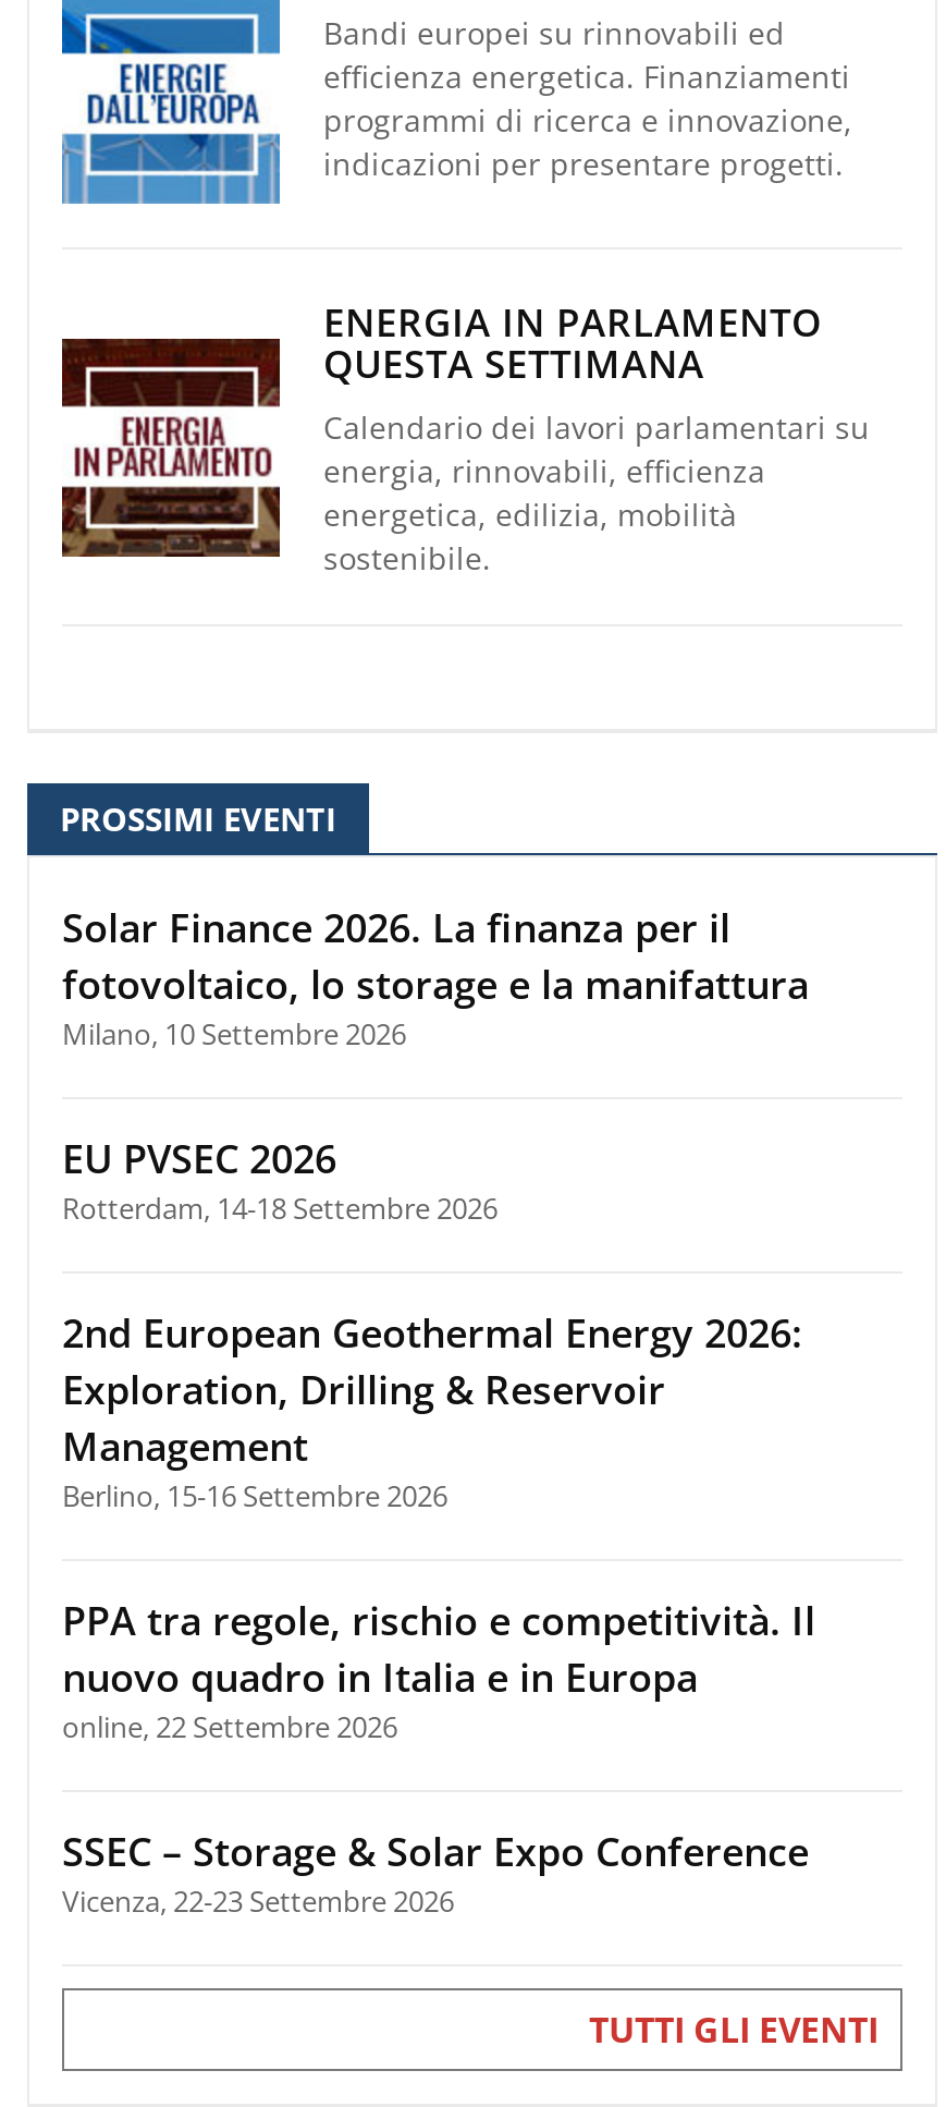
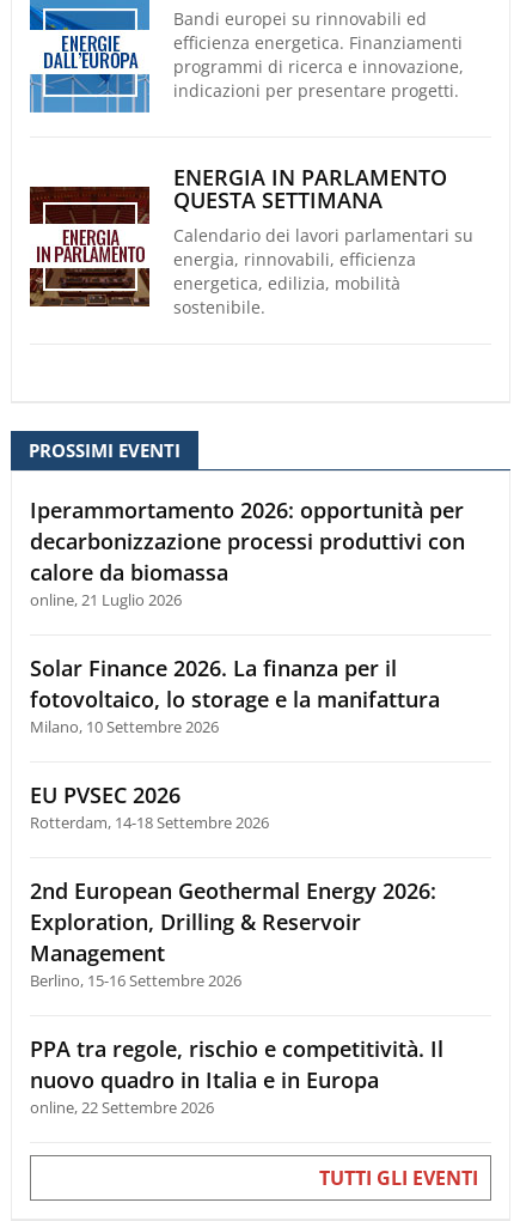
+ Iperammortamento 2026: opportunità per
+ decarbonizzazione processi produttivi con
+ calore da biomassa
+ online, 21 Luglio 2026

moved down: Solar Finance 2026. La finanza per il | fotovoltaico, lo storage e la manifattura | Milano, 10 Settembre 2026 | ... | nuovo quadro in Italia e in Europa | online, 22 Settembre 2026

- SSEC – Storage & Solar Expo Conference
- Vicenza, 22-23 Settembre 2026
